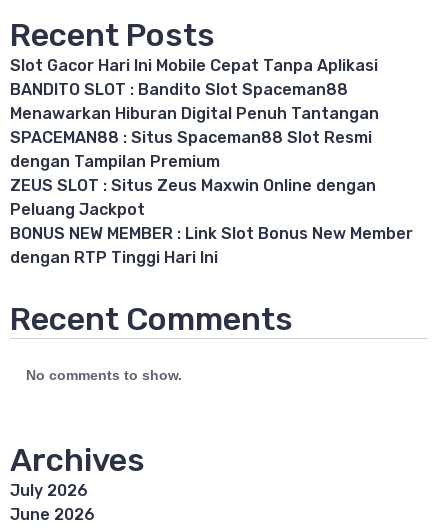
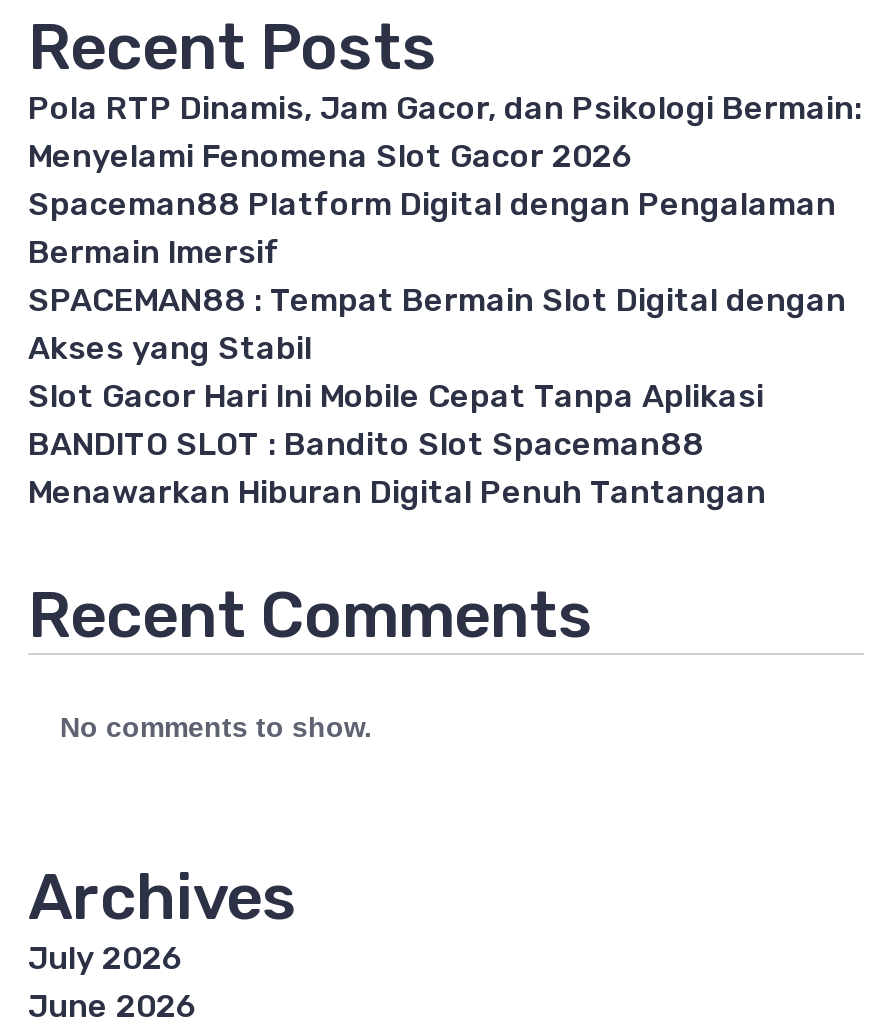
+ Pola RTP Dinamis, Jam Gacor, dan Psikologi Bermain:
+ Menyelami Fenomena Slot Gacor 2026
+ Spaceman88 Platform Digital dengan Pengalaman
+ Bermain Imersif
+ SPACEMAN88 : Tempat Bermain Slot Digital dengan
+ Akses yang Stabil

moved down: Slot Gacor Hari Ini Mobile Cepat Tanpa Aplikasi | BANDITO SLOT : Bandito Slot Spaceman88 | Menawarkan Hiburan Digital Penuh Tantangan

- SPACEMAN88 : Situs Spaceman88 Slot Resmi
- dengan Tampilan Premium
- ZEUS SLOT : Situs Zeus Maxwin Online dengan
- Peluang Jackpot
- BONUS NEW MEMBER : Link Slot Bonus New Member
- dengan RTP Tinggi Hari Ini
